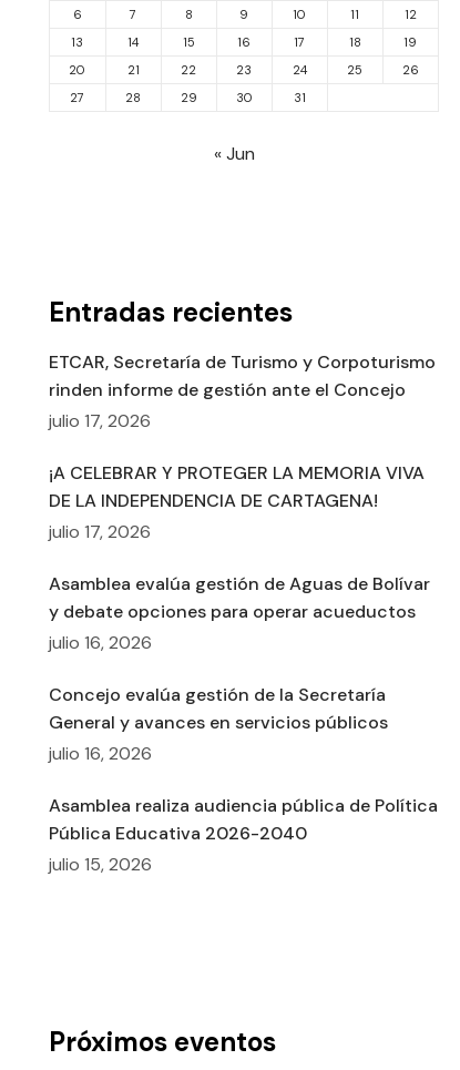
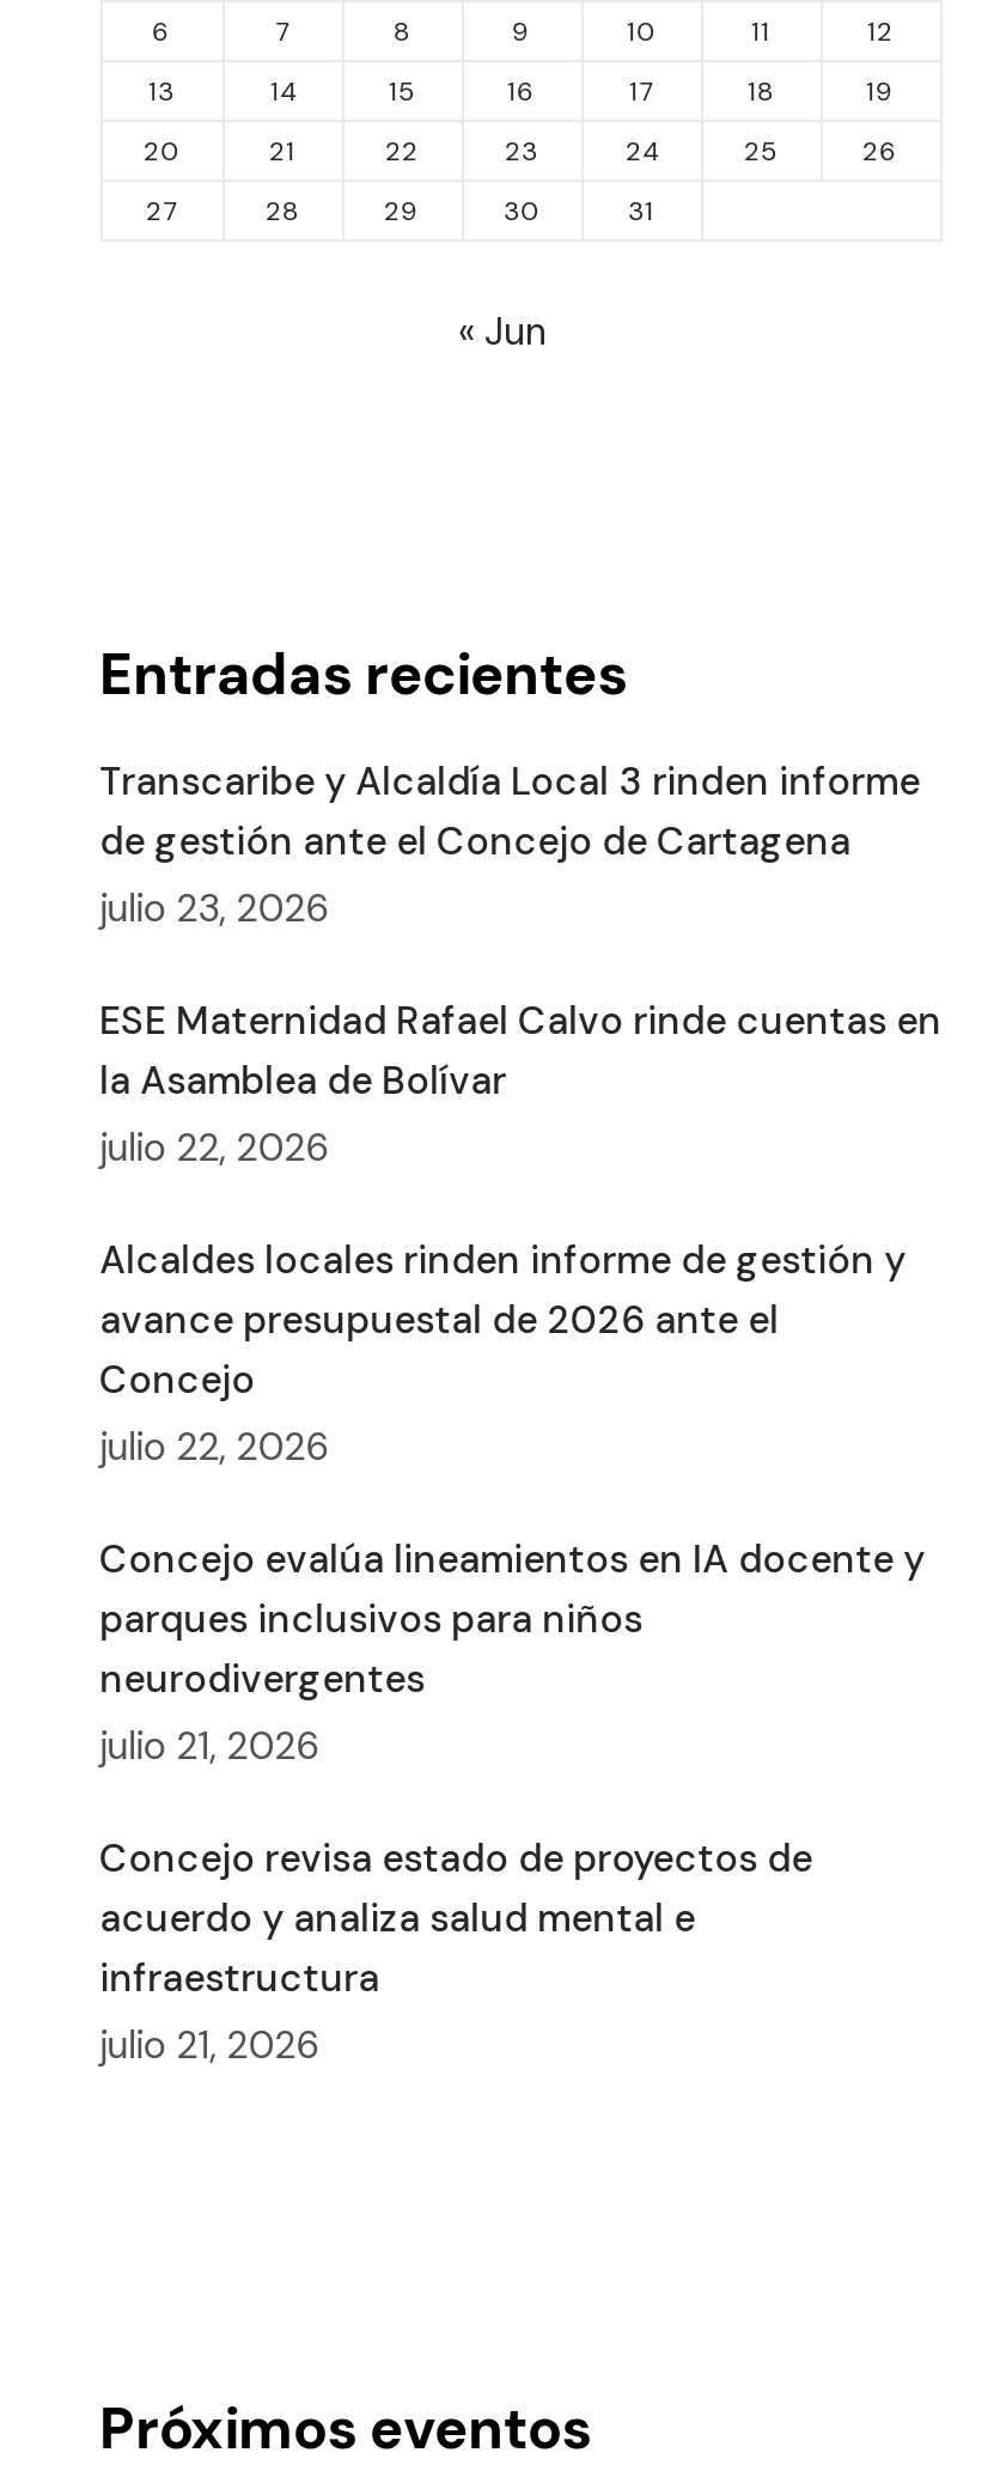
- ETCAR, Secretaría de Turismo y Corpoturismo
- rinden informe de gestión ante el Concejo
- julio 17, 2026
+ Transcaribe y Alcaldía Local 3 rinden informe
+ de gestión ante el Concejo de Cartagena
+ julio 23, 2026

- ¡A CELEBRAR Y PROTEGER LA MEMORIA VIVA
- DE LA INDEPENDENCIA DE CARTAGENA!
- julio 17, 2026
+ ESE Maternidad Rafael Calvo rinde cuentas en
+ la Asamblea de Bolívar
+ julio 22, 2026

- Asamblea evalúa gestión de Aguas de Bolívar
- y debate opciones para operar acueductos
- julio 16, 2026
+ Alcaldes locales rinden informe de gestión y
+ avance presupuestal de 2026 ante el
+ Concejo
+ julio 22, 2026

- Concejo evalúa gestión de la Secretaría
- General y avances en servicios públicos
- julio 16, 2026
+ Concejo evalúa lineamientos en IA docente y
+ parques inclusivos para niños
+ neurodivergentes
+ julio 21, 2026

- Asamblea realiza audiencia pública de Política
- Pública Educativa 2026-2040
- julio 15, 2026
+ Concejo revisa estado de proyectos de
+ acuerdo y analiza salud mental e
+ infraestructura
+ julio 21, 2026
